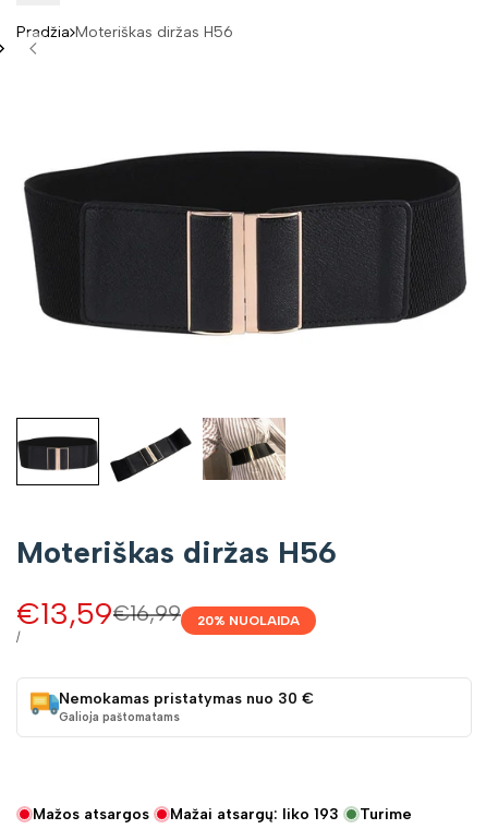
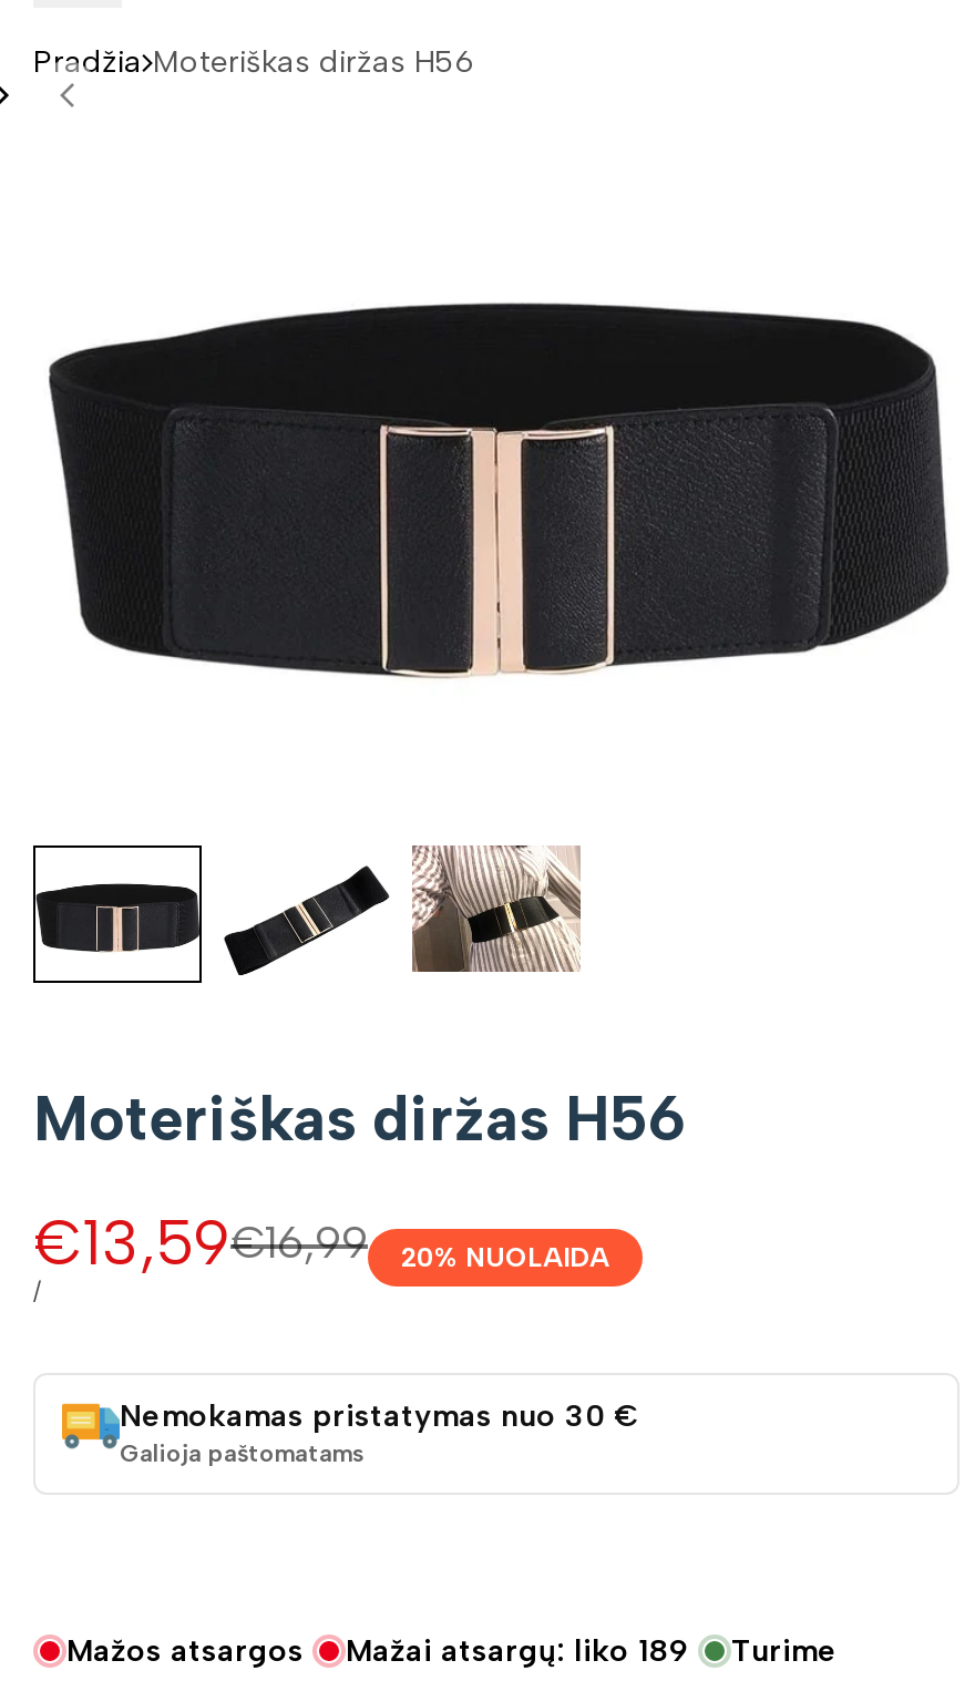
- Mažai atsargų: liko 193
+ Mažai atsargų: liko 189
